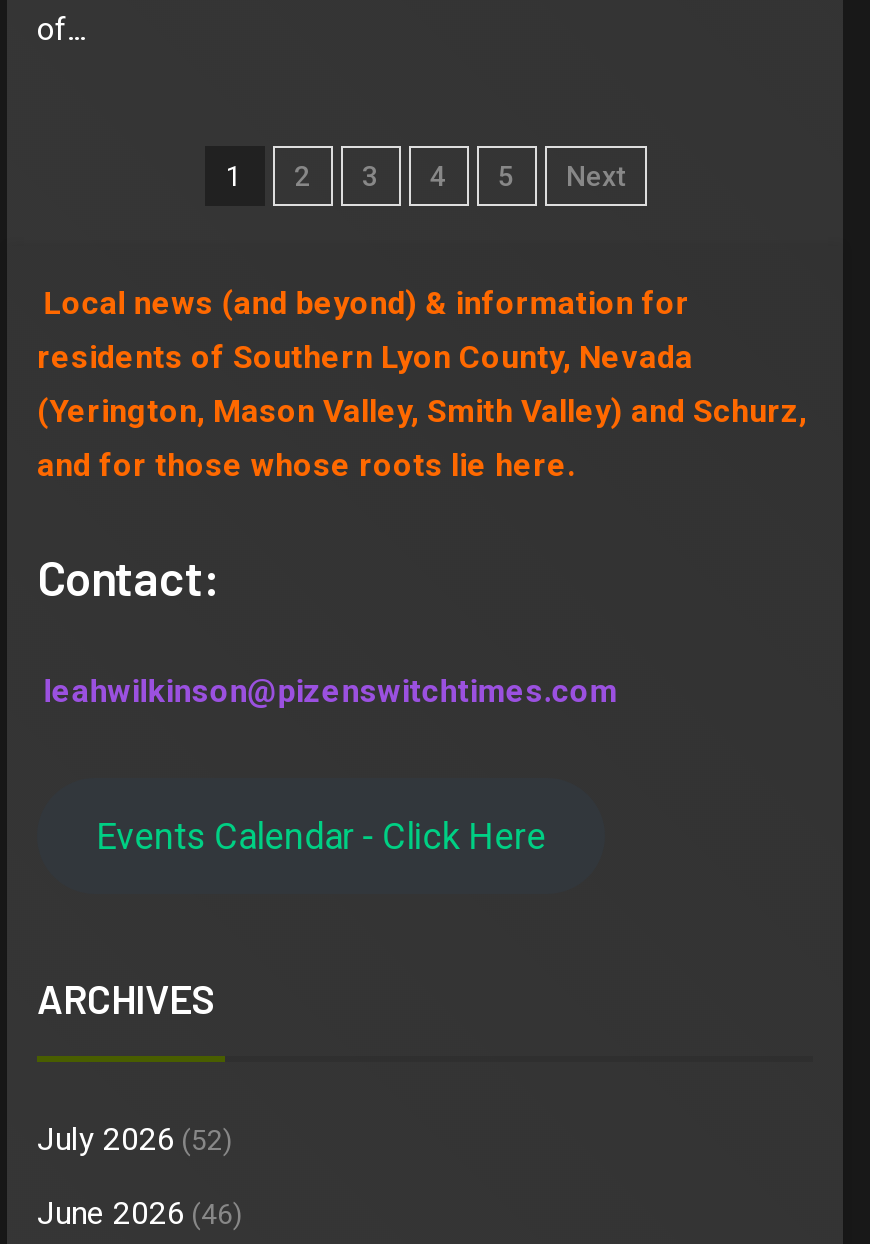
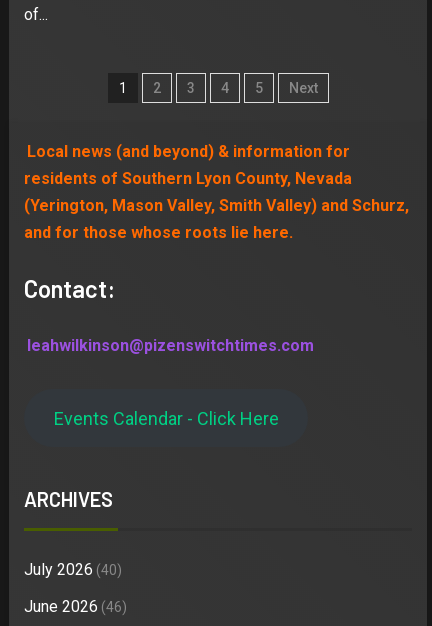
- July 2026 (52)
+ July 2026 (40)
